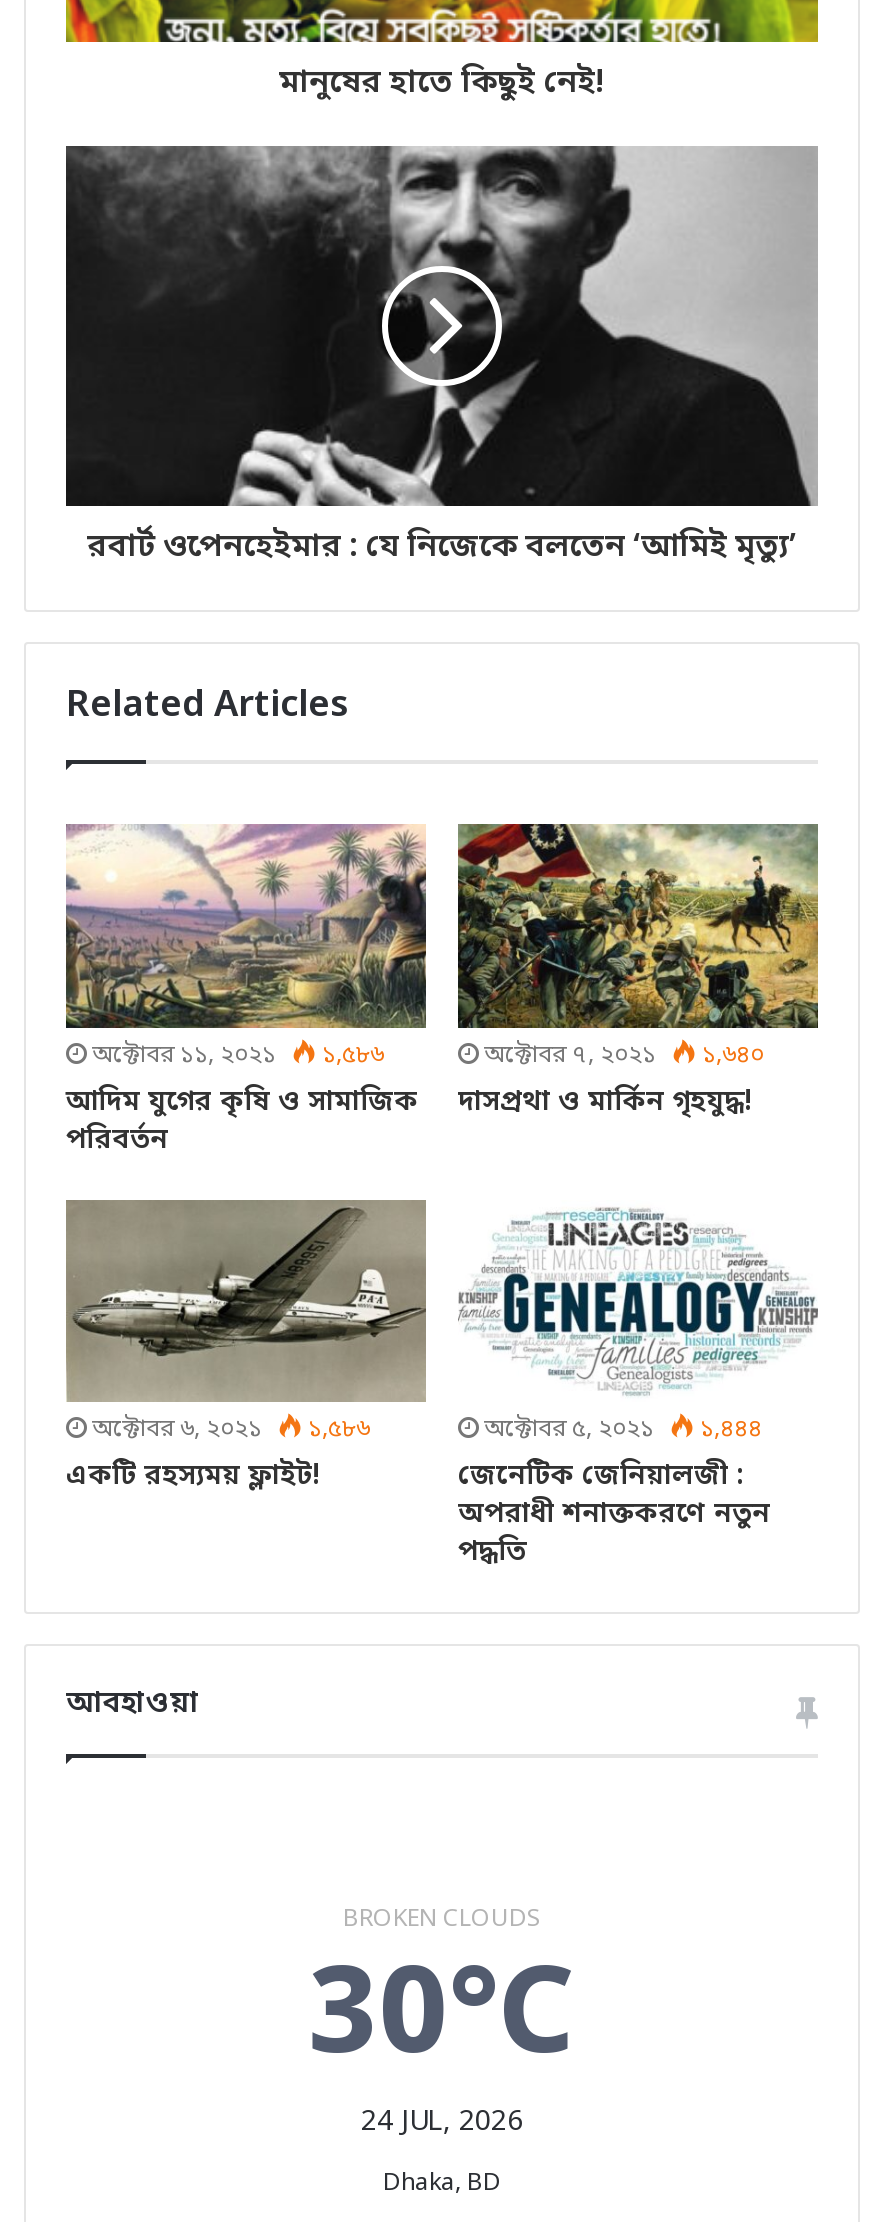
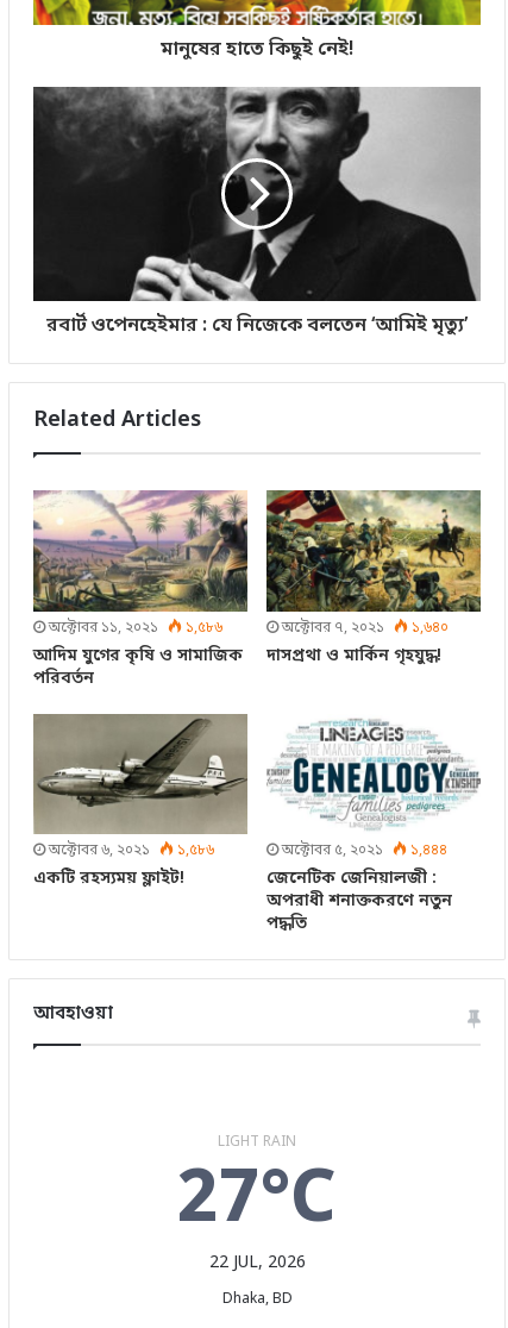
- BROKEN CLOUDS
- 30°C
- 24 JUL, 2026
+ LIGHT RAIN
+ 27°C
+ 22 JUL, 2026
